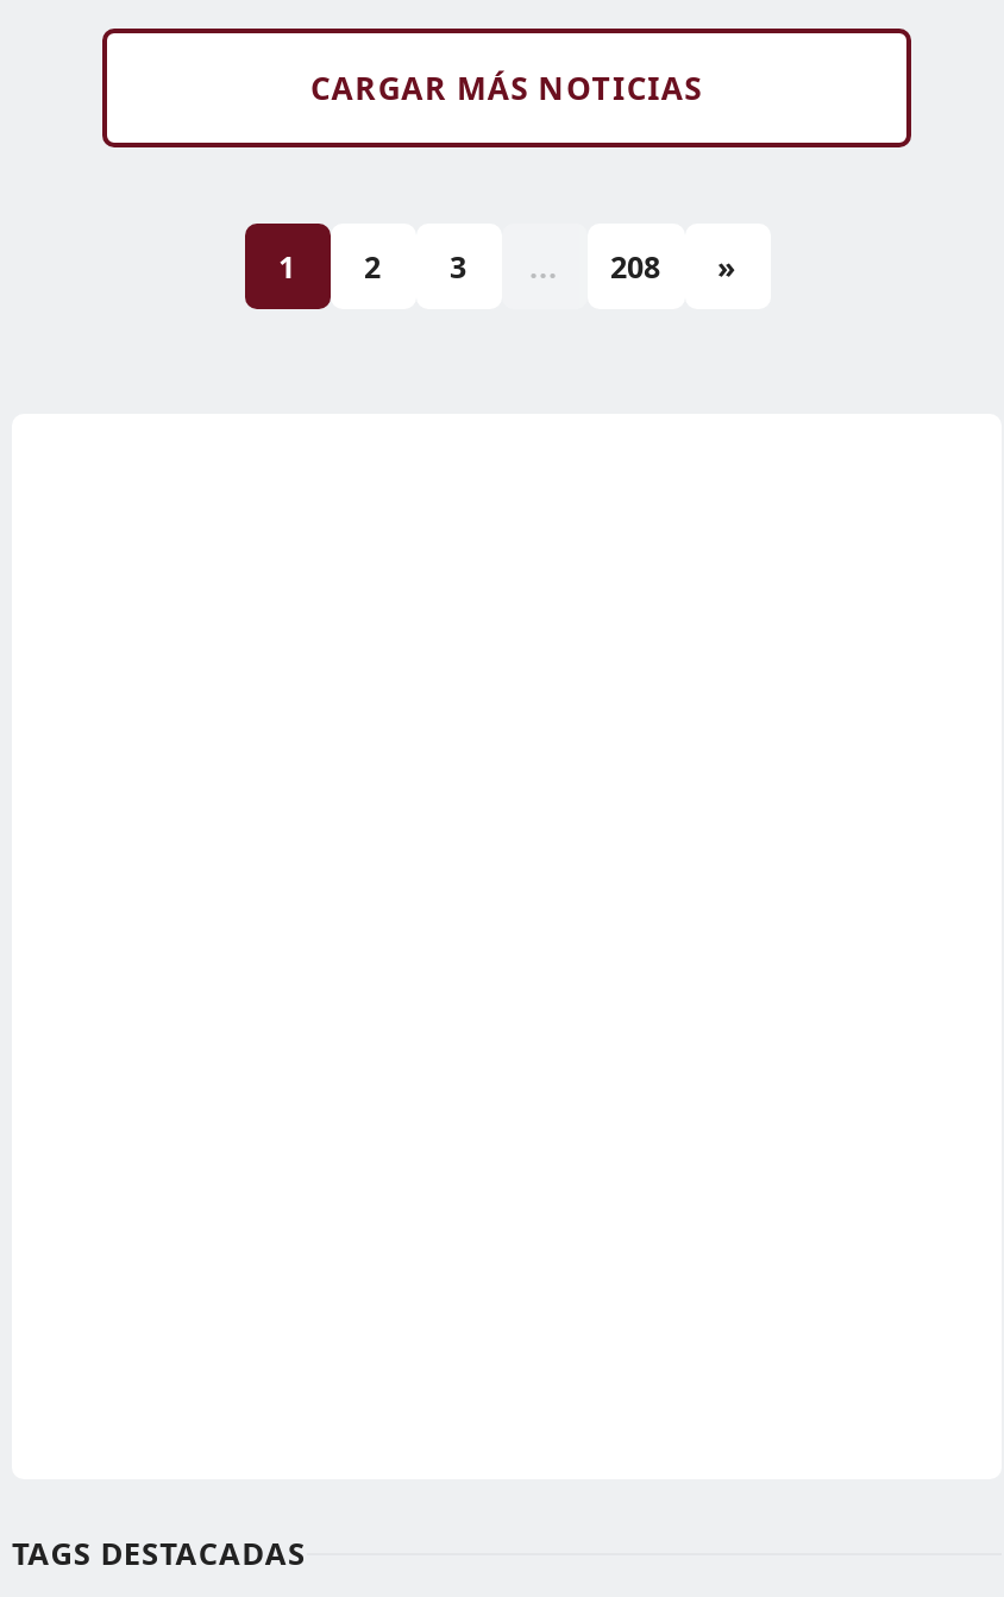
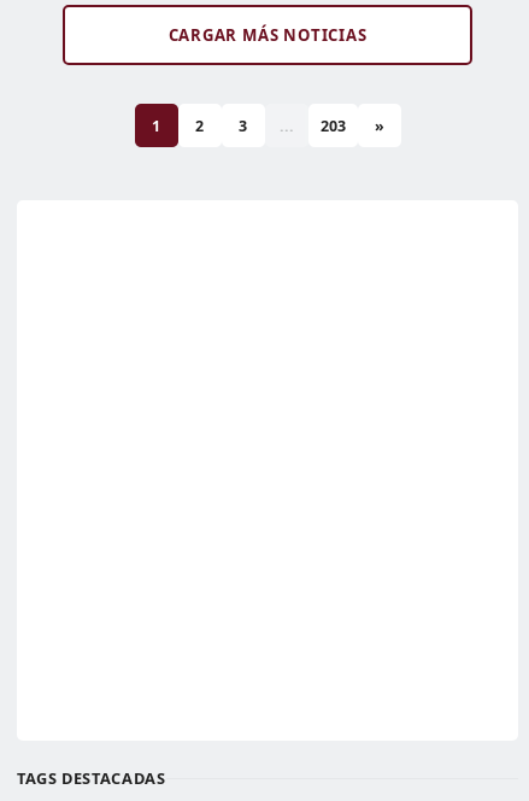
- 208
+ 203
